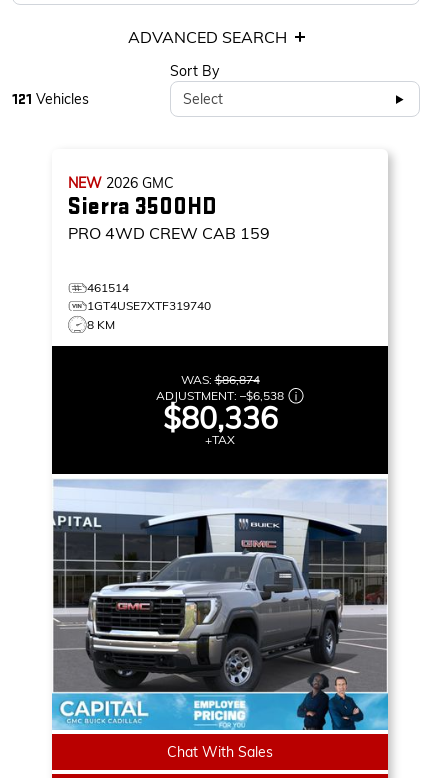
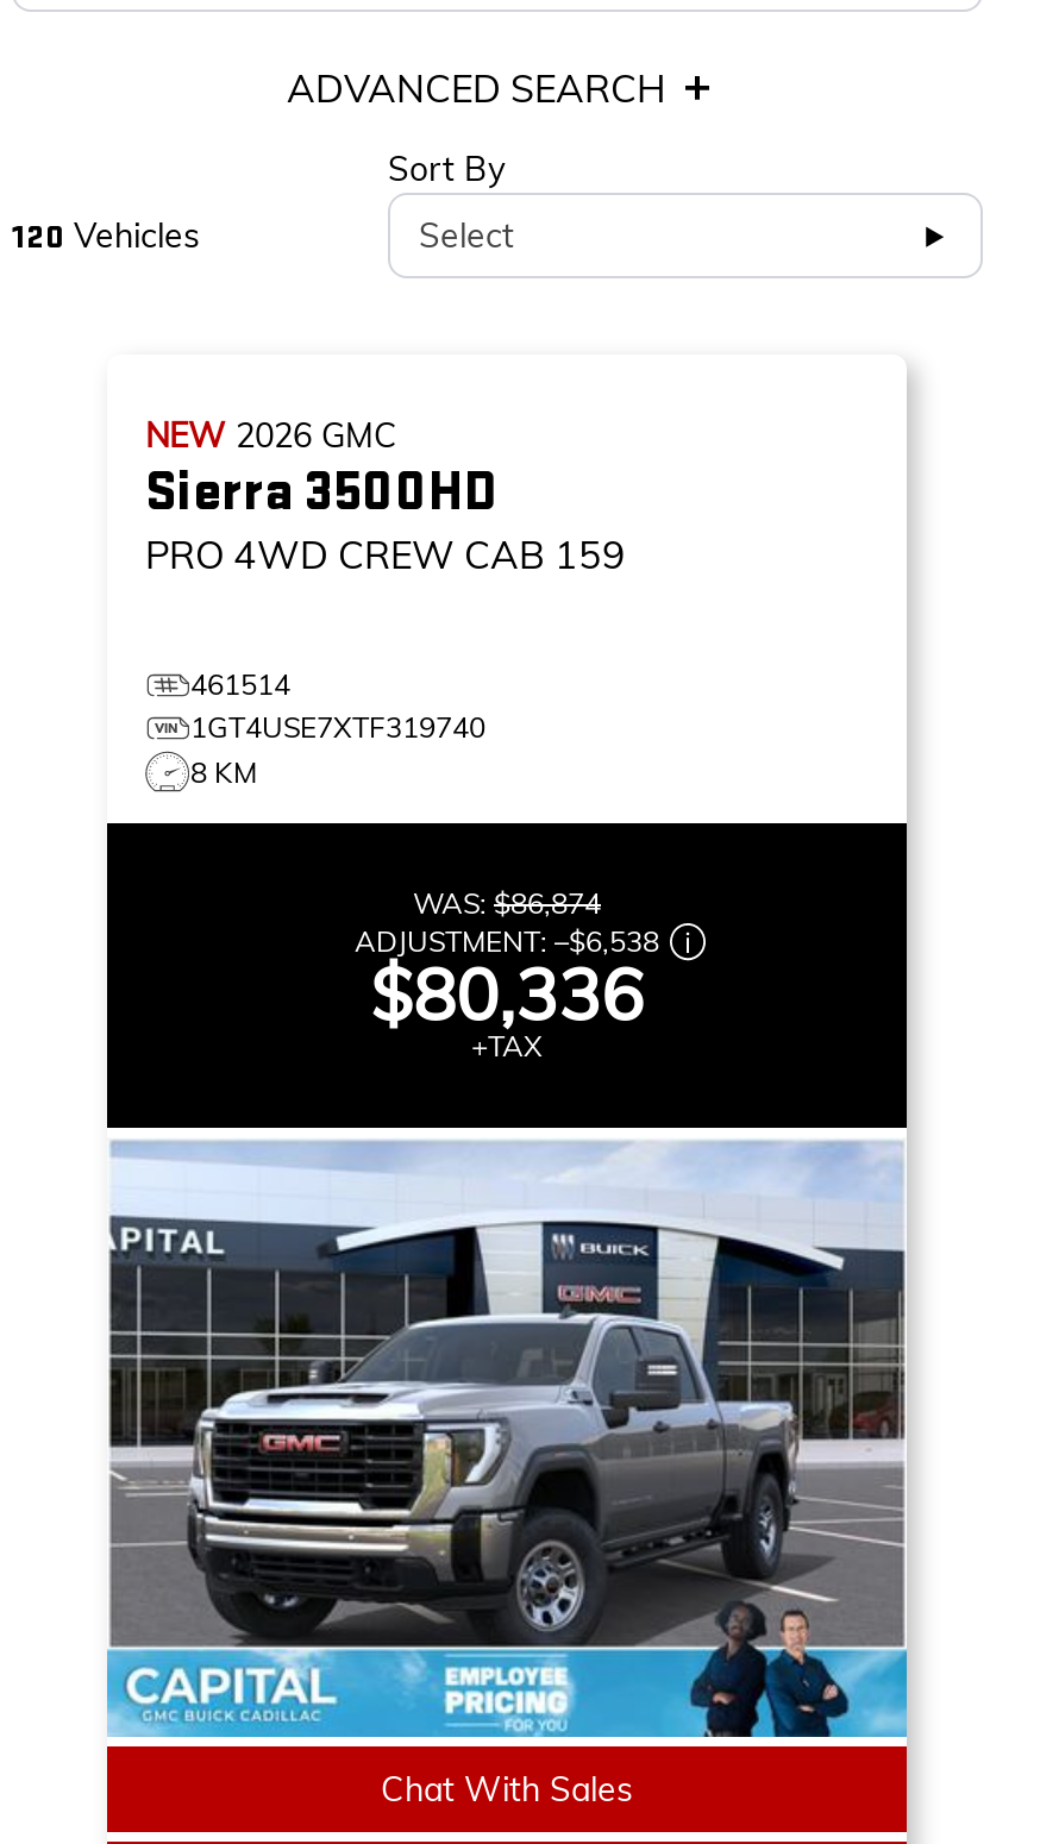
- 121 Vehicles
+ 120 Vehicles
